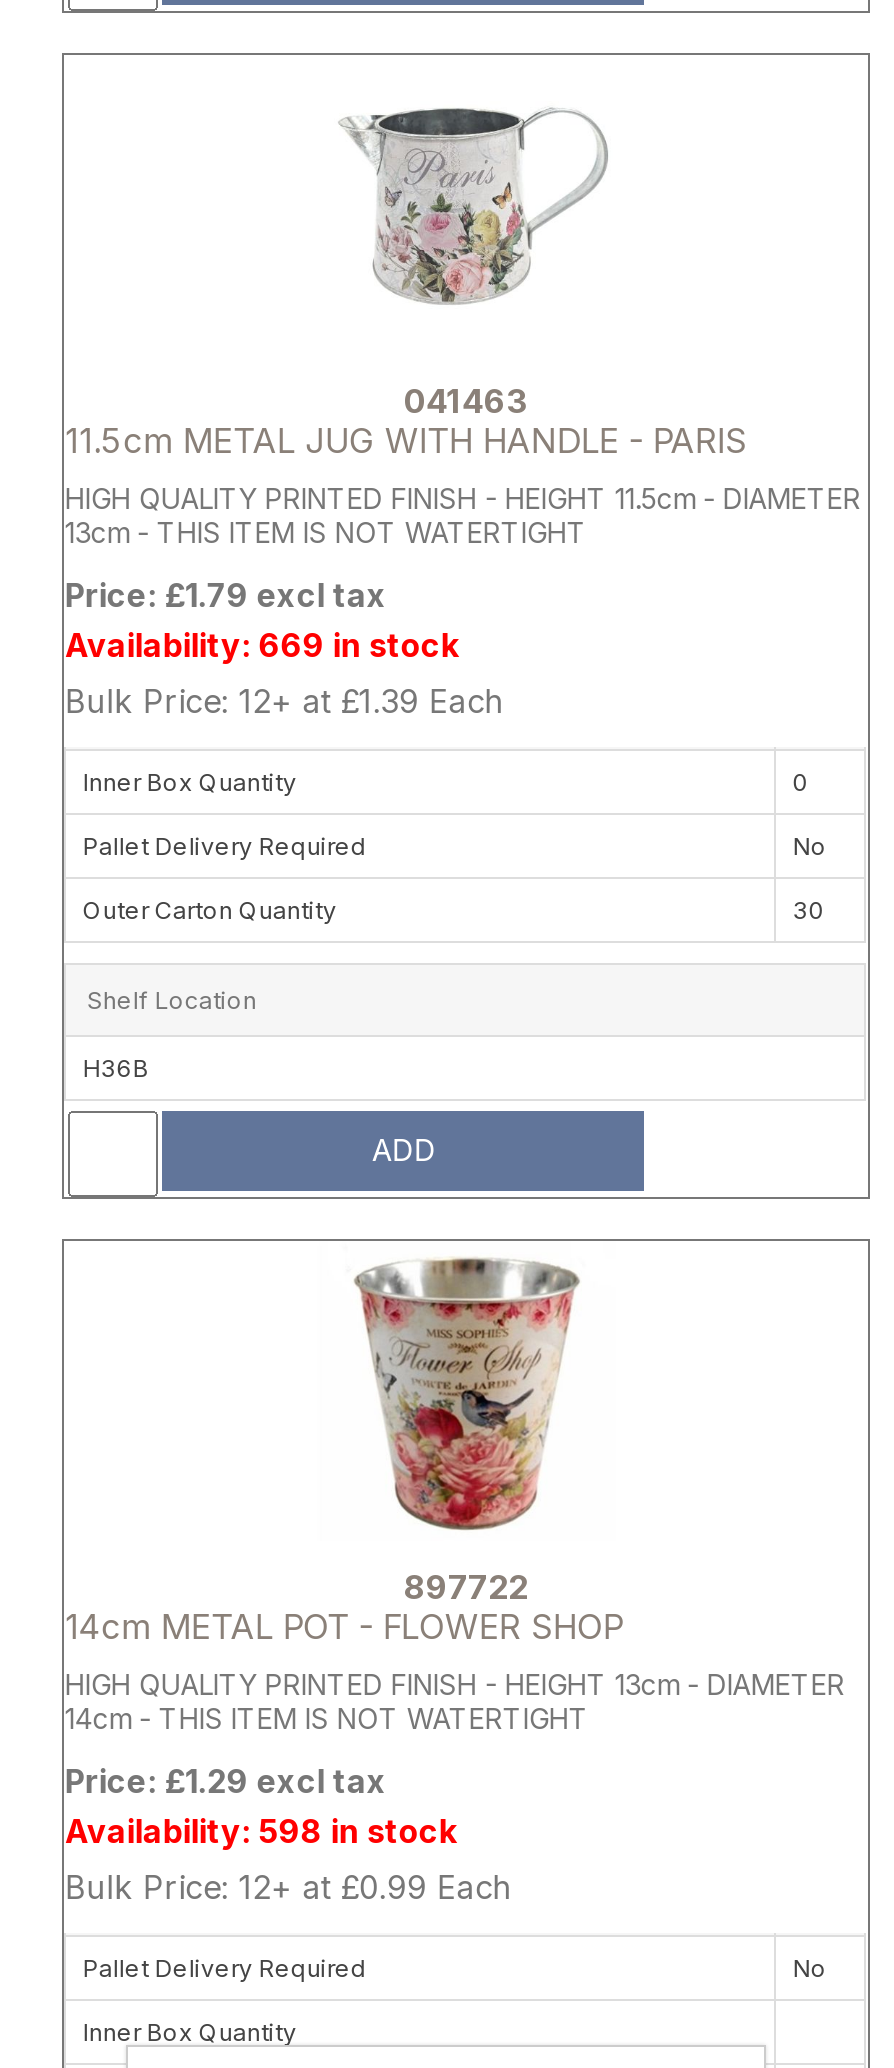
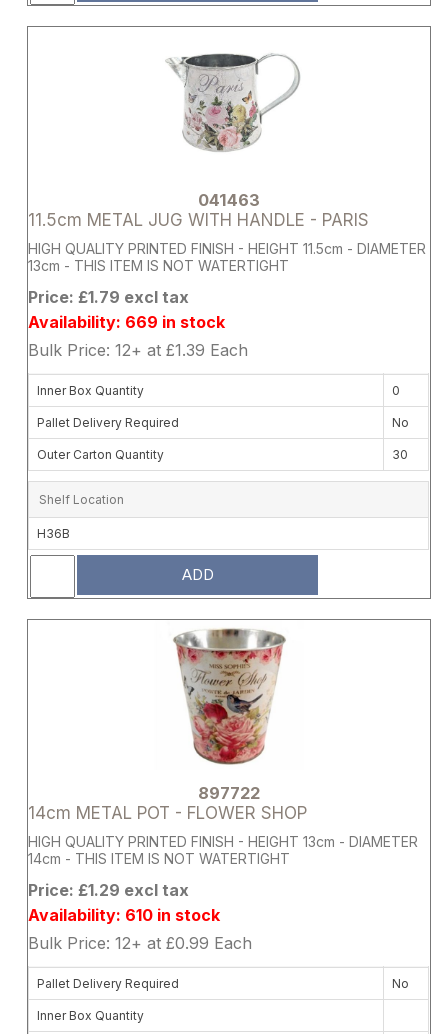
- Availability: 598 in stock
+ Availability: 610 in stock
